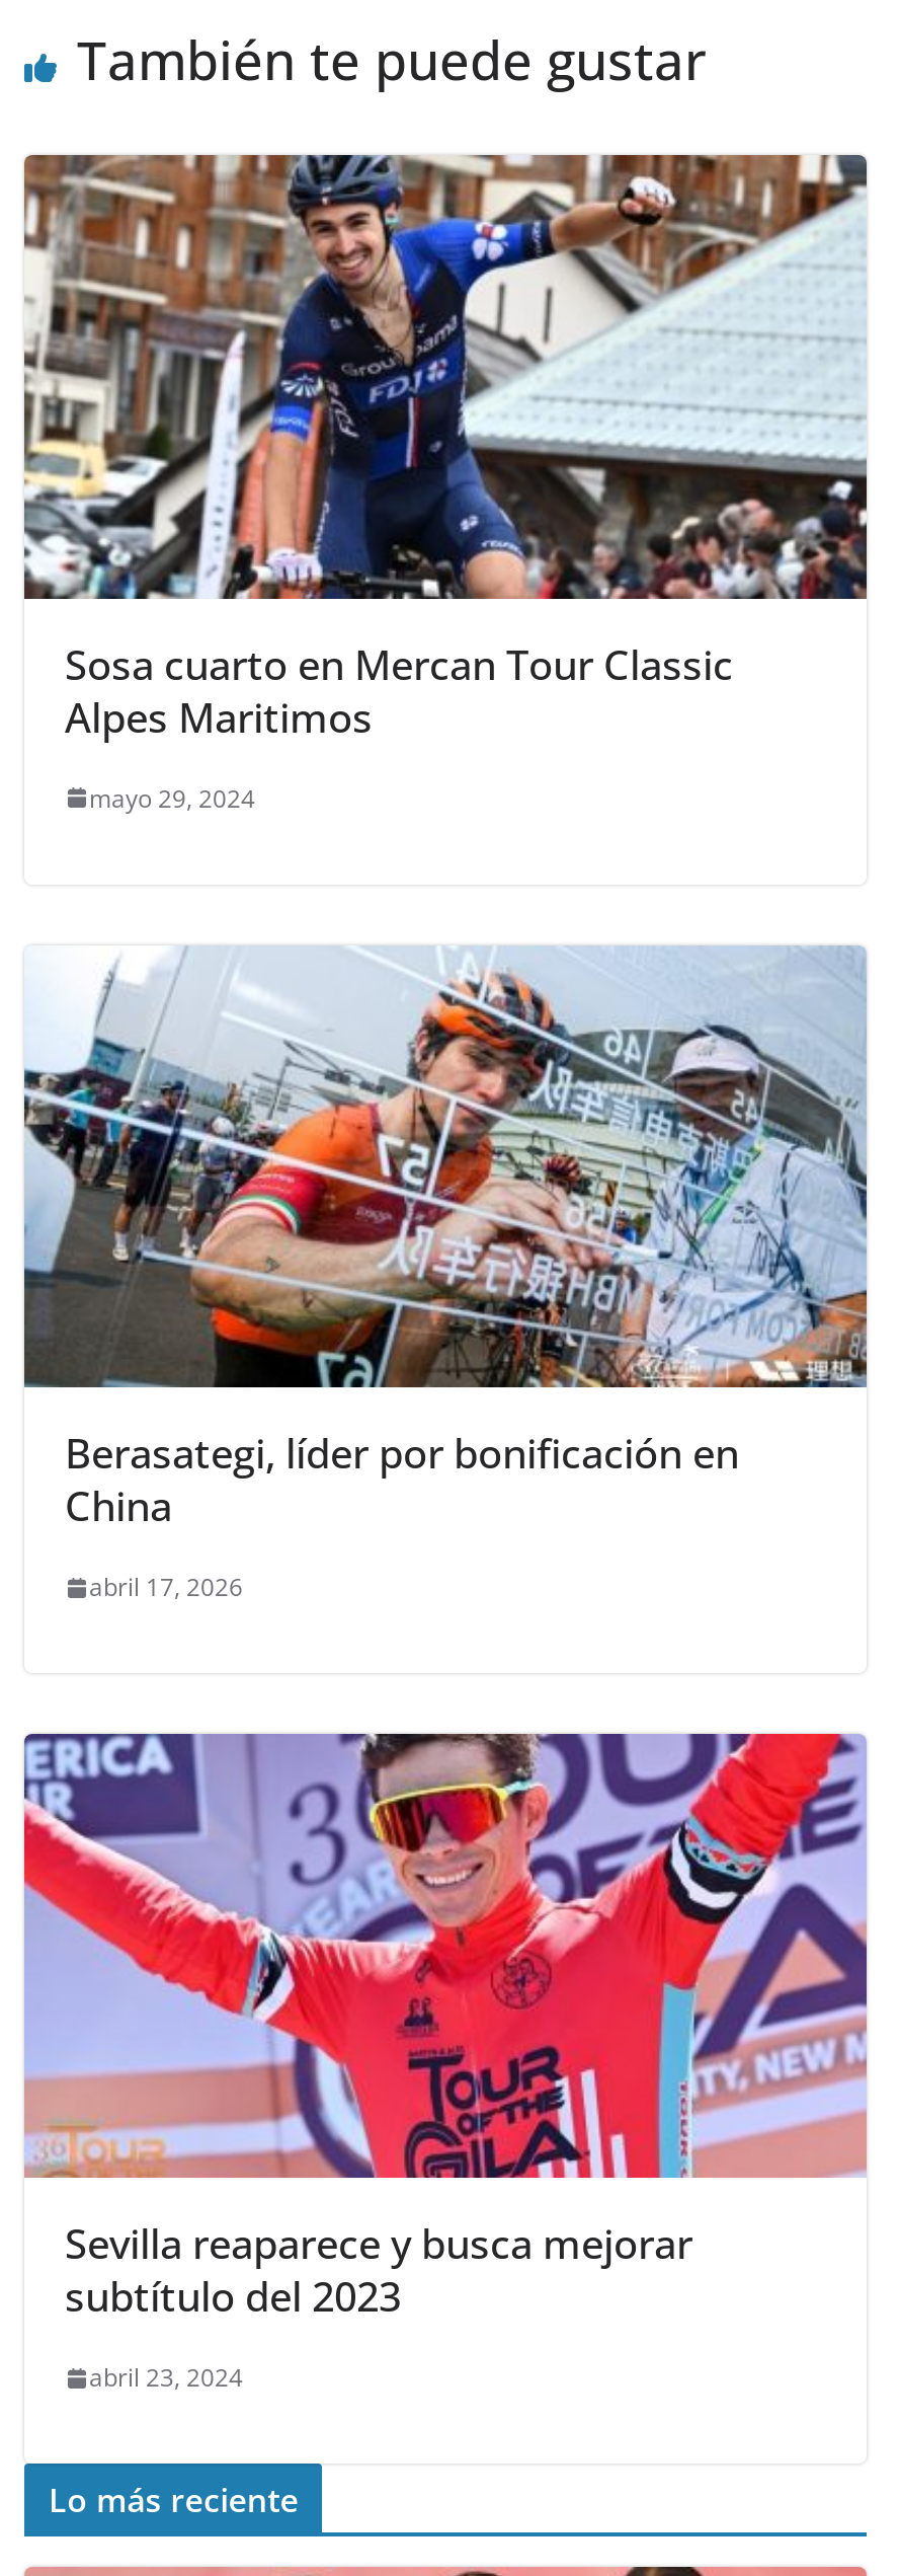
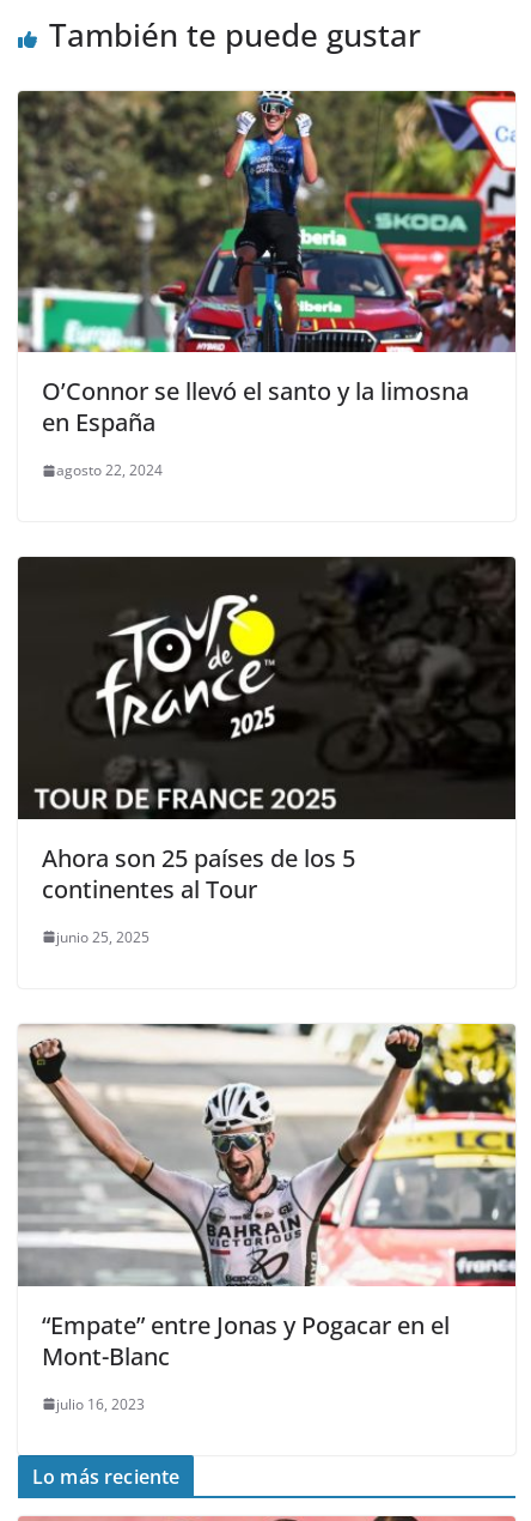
- [image]
- Sosa cuarto en Mercan Tour Classic
- Alpes Maritimos
+ [image]
+ O’Connor se llevó el santo y la limosna
+ en España

- mayo 29, 2024
+ agosto 22, 2024

- [image]
- Berasategi, líder por bonificación en
- China
+ [image]
+ Ahora son 25 países de los 5
+ continentes al Tour

- abril 17, 2026
+ junio 25, 2025

- [image]
- Sevilla reaparece y busca mejorar
- subtítulo del 2023
+ [image]
+ “Empate” entre Jonas y Pogacar en el
+ Mont-Blanc

- abril 23, 2024
+ julio 16, 2023
